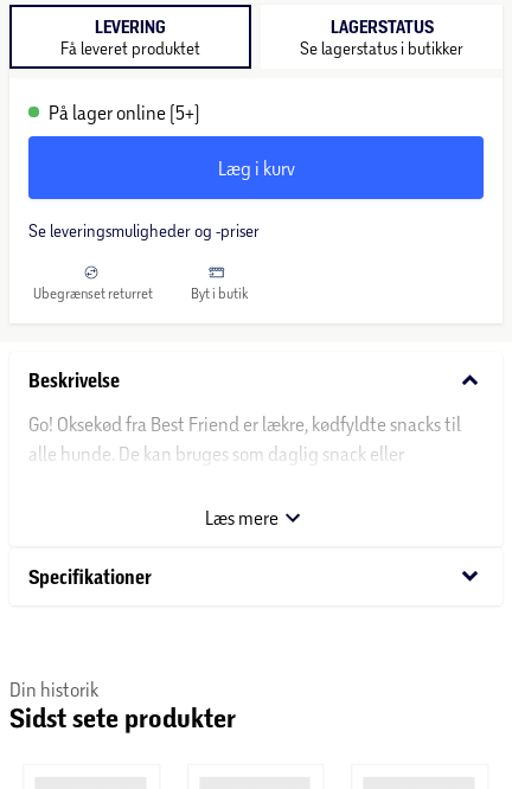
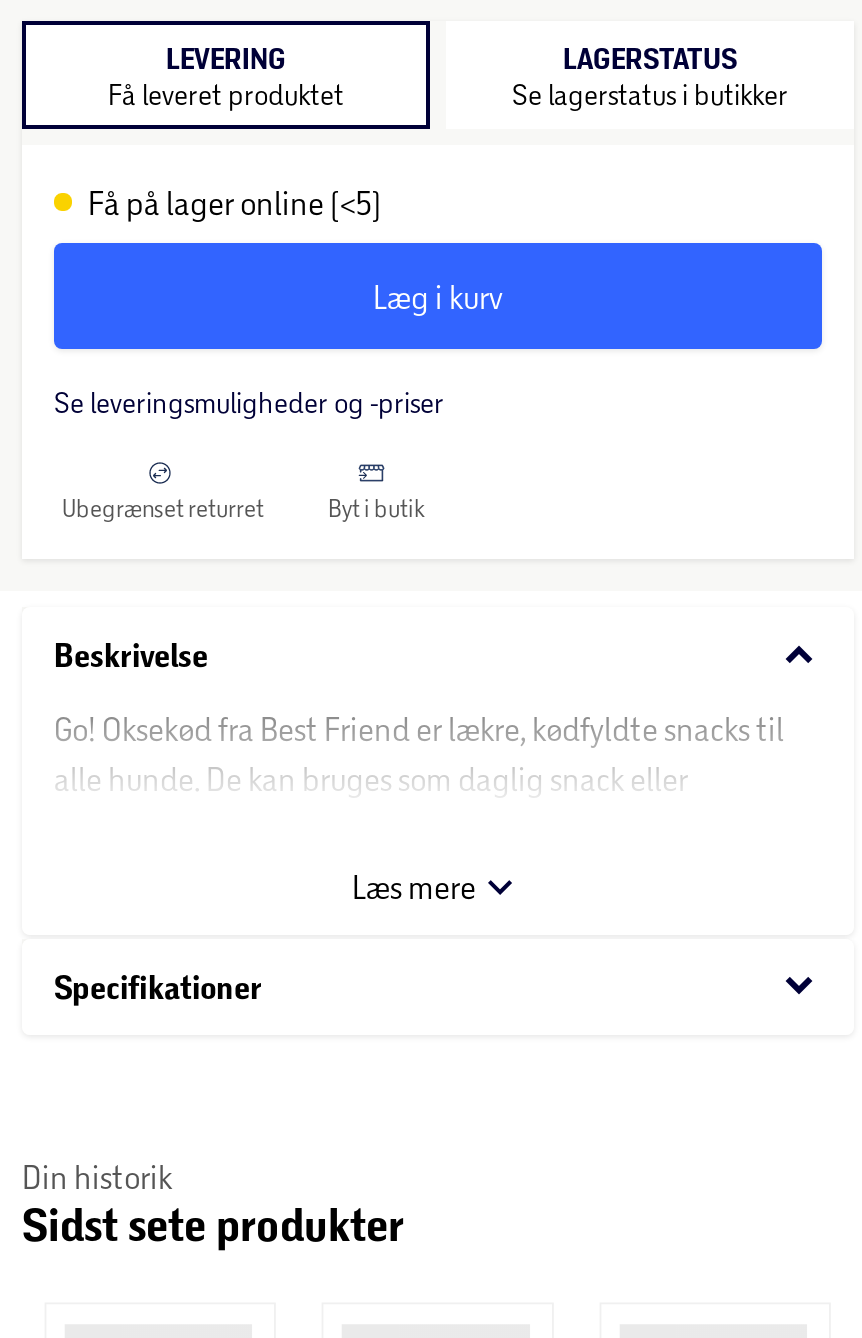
- På lager online (5+)
+ Få på lager online (<5)
